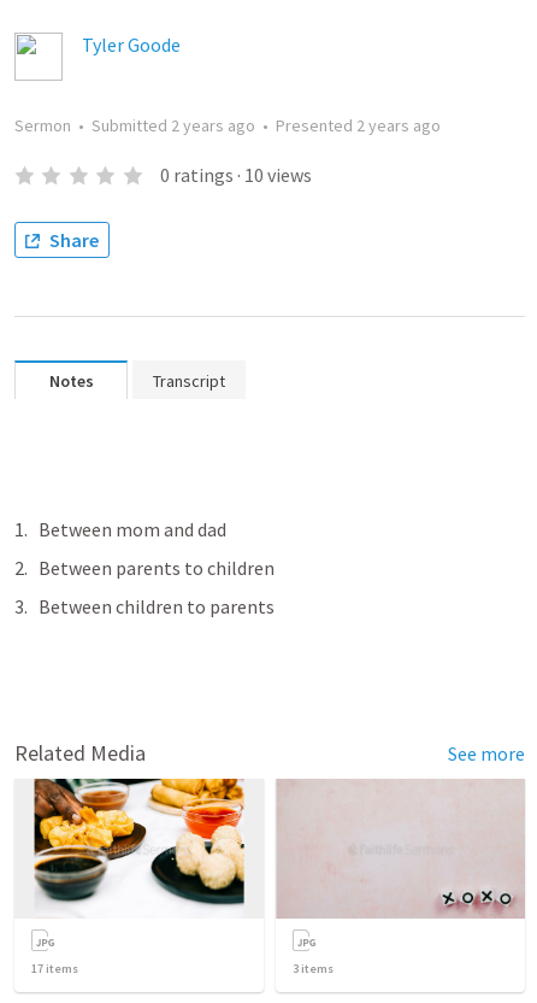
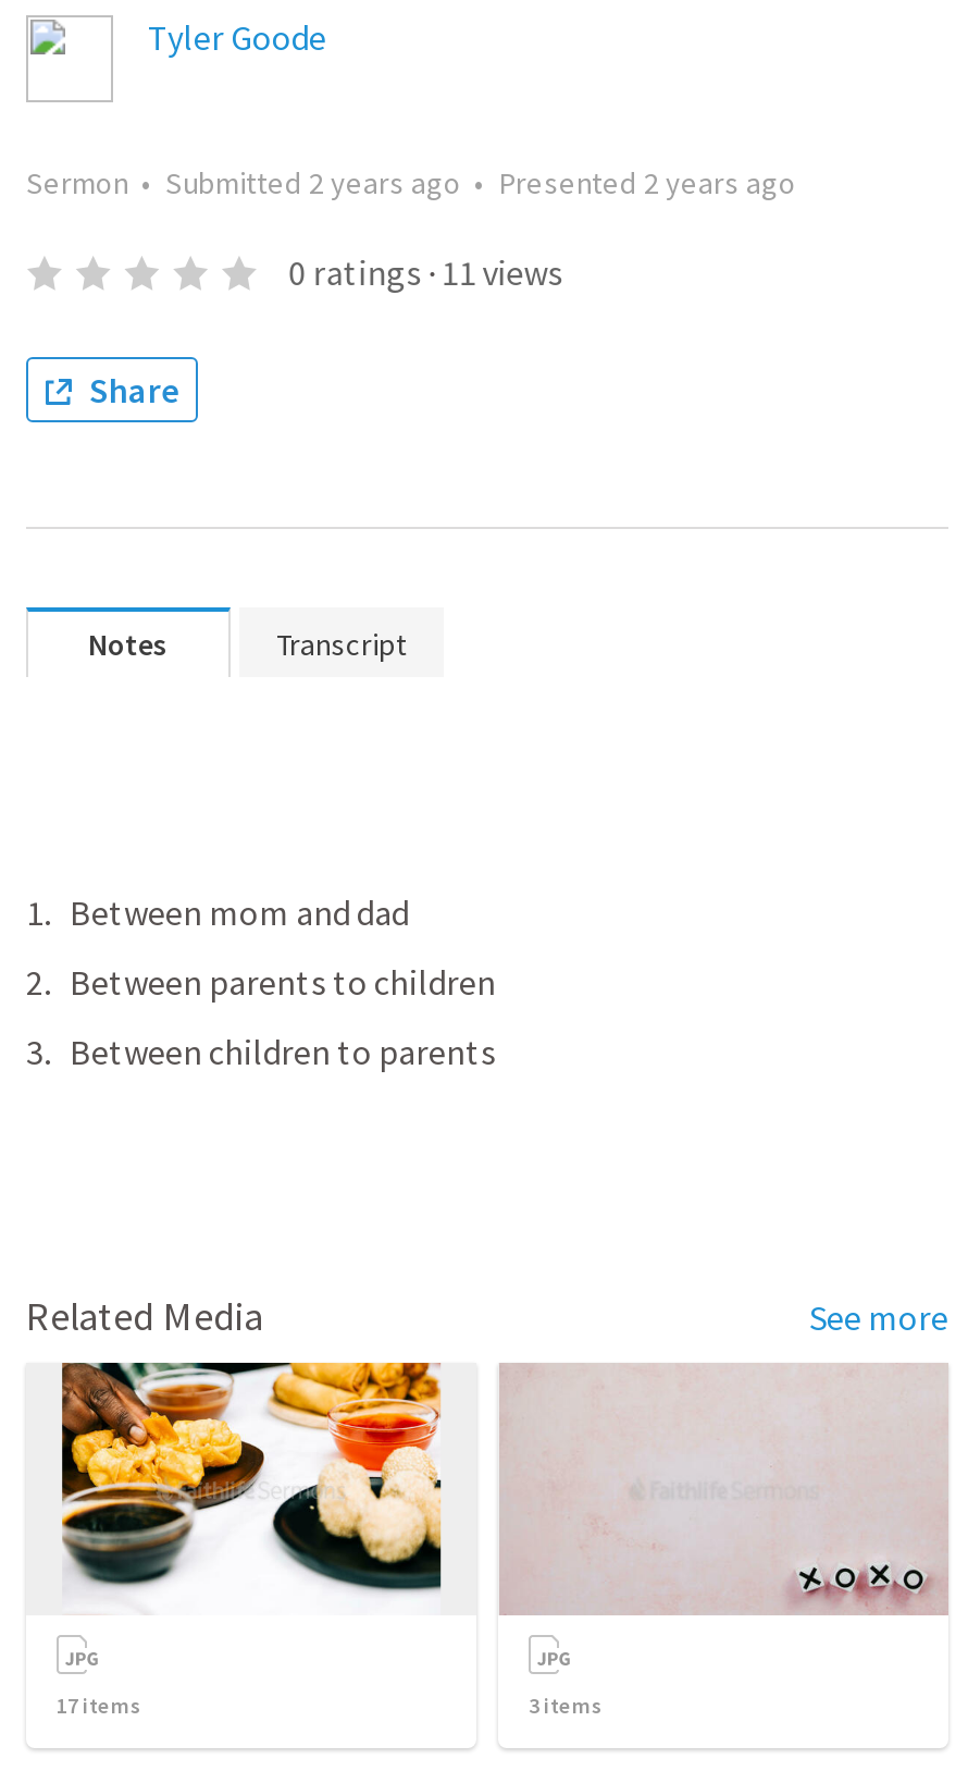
- 0 ratings · 10 views
+ 0 ratings · 11 views
